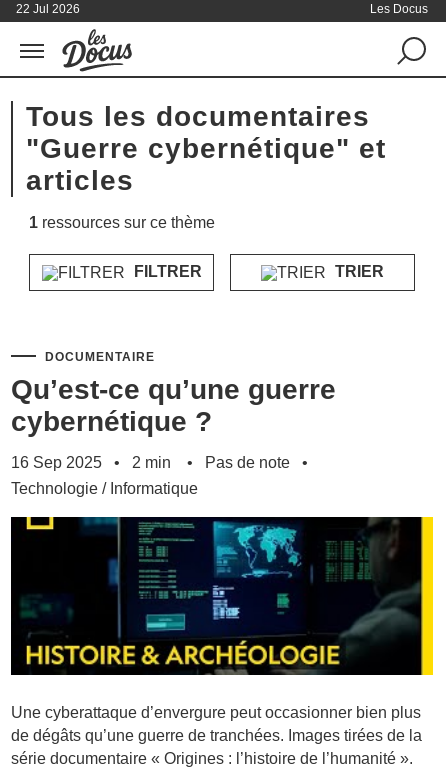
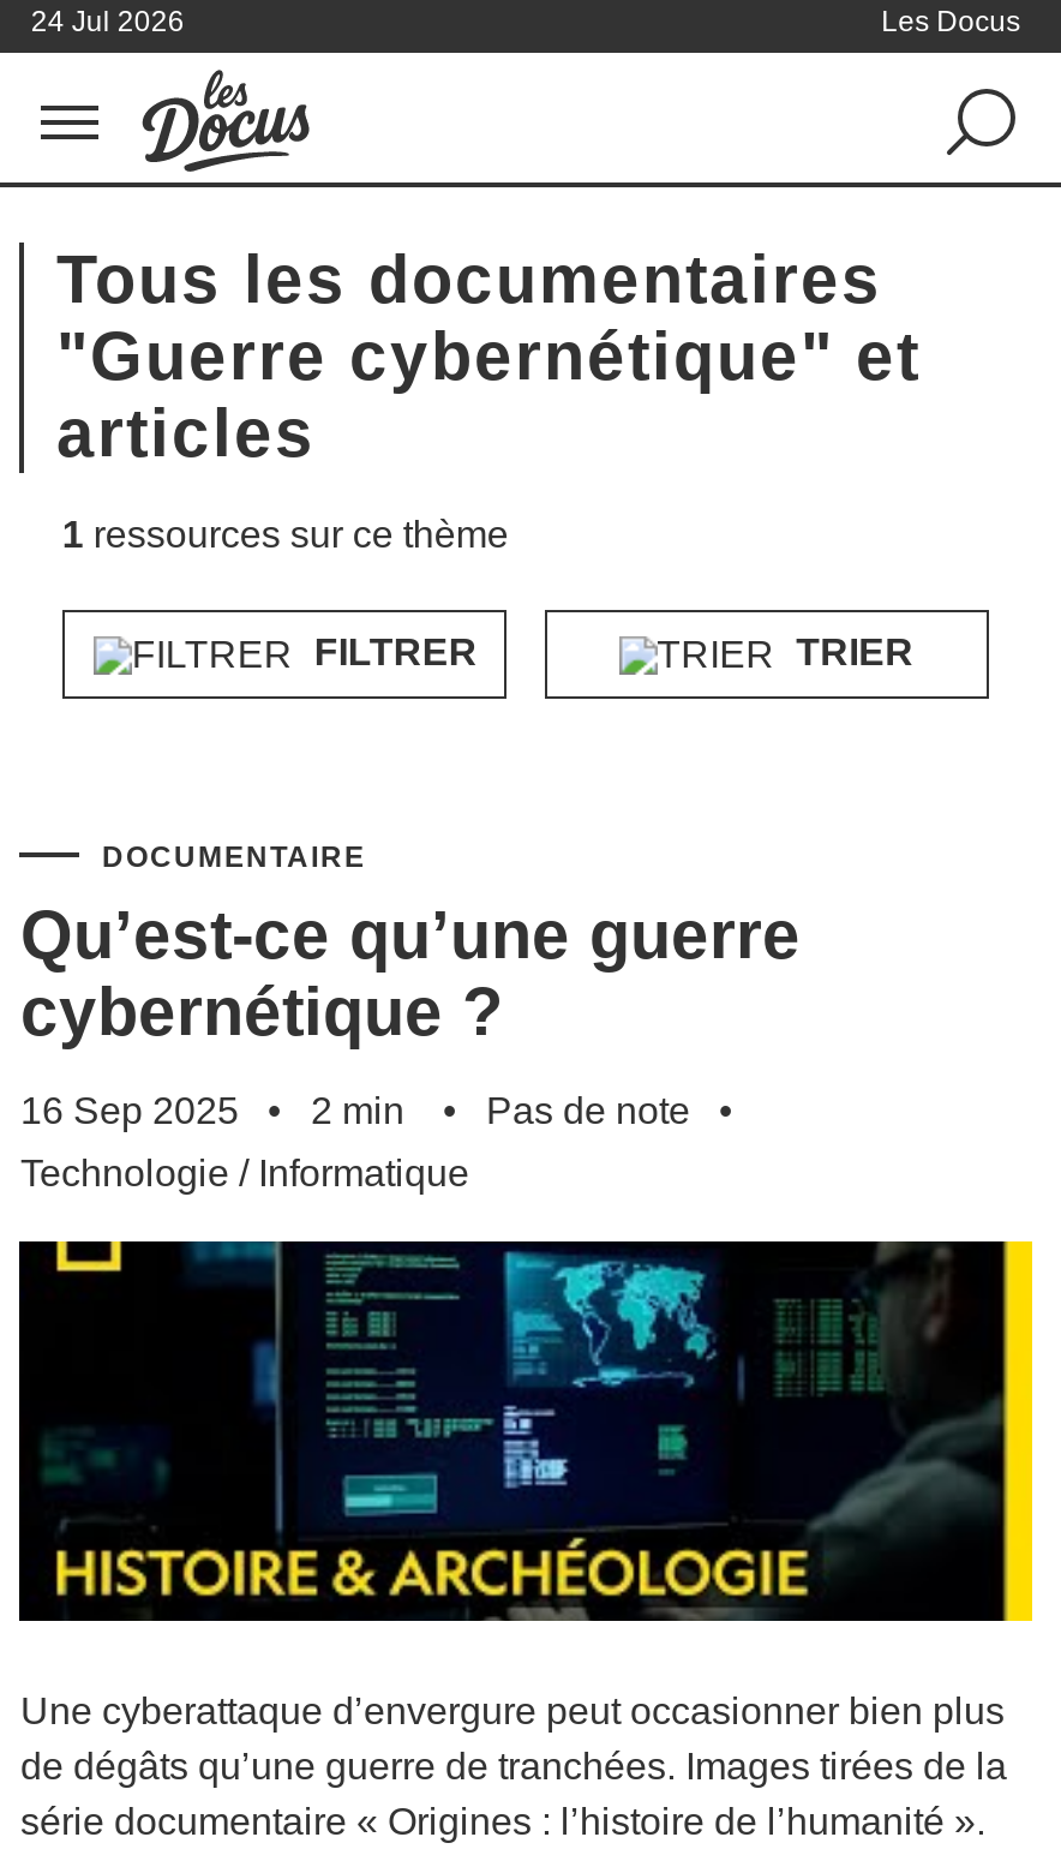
- 22 Jul 2026
+ 24 Jul 2026
